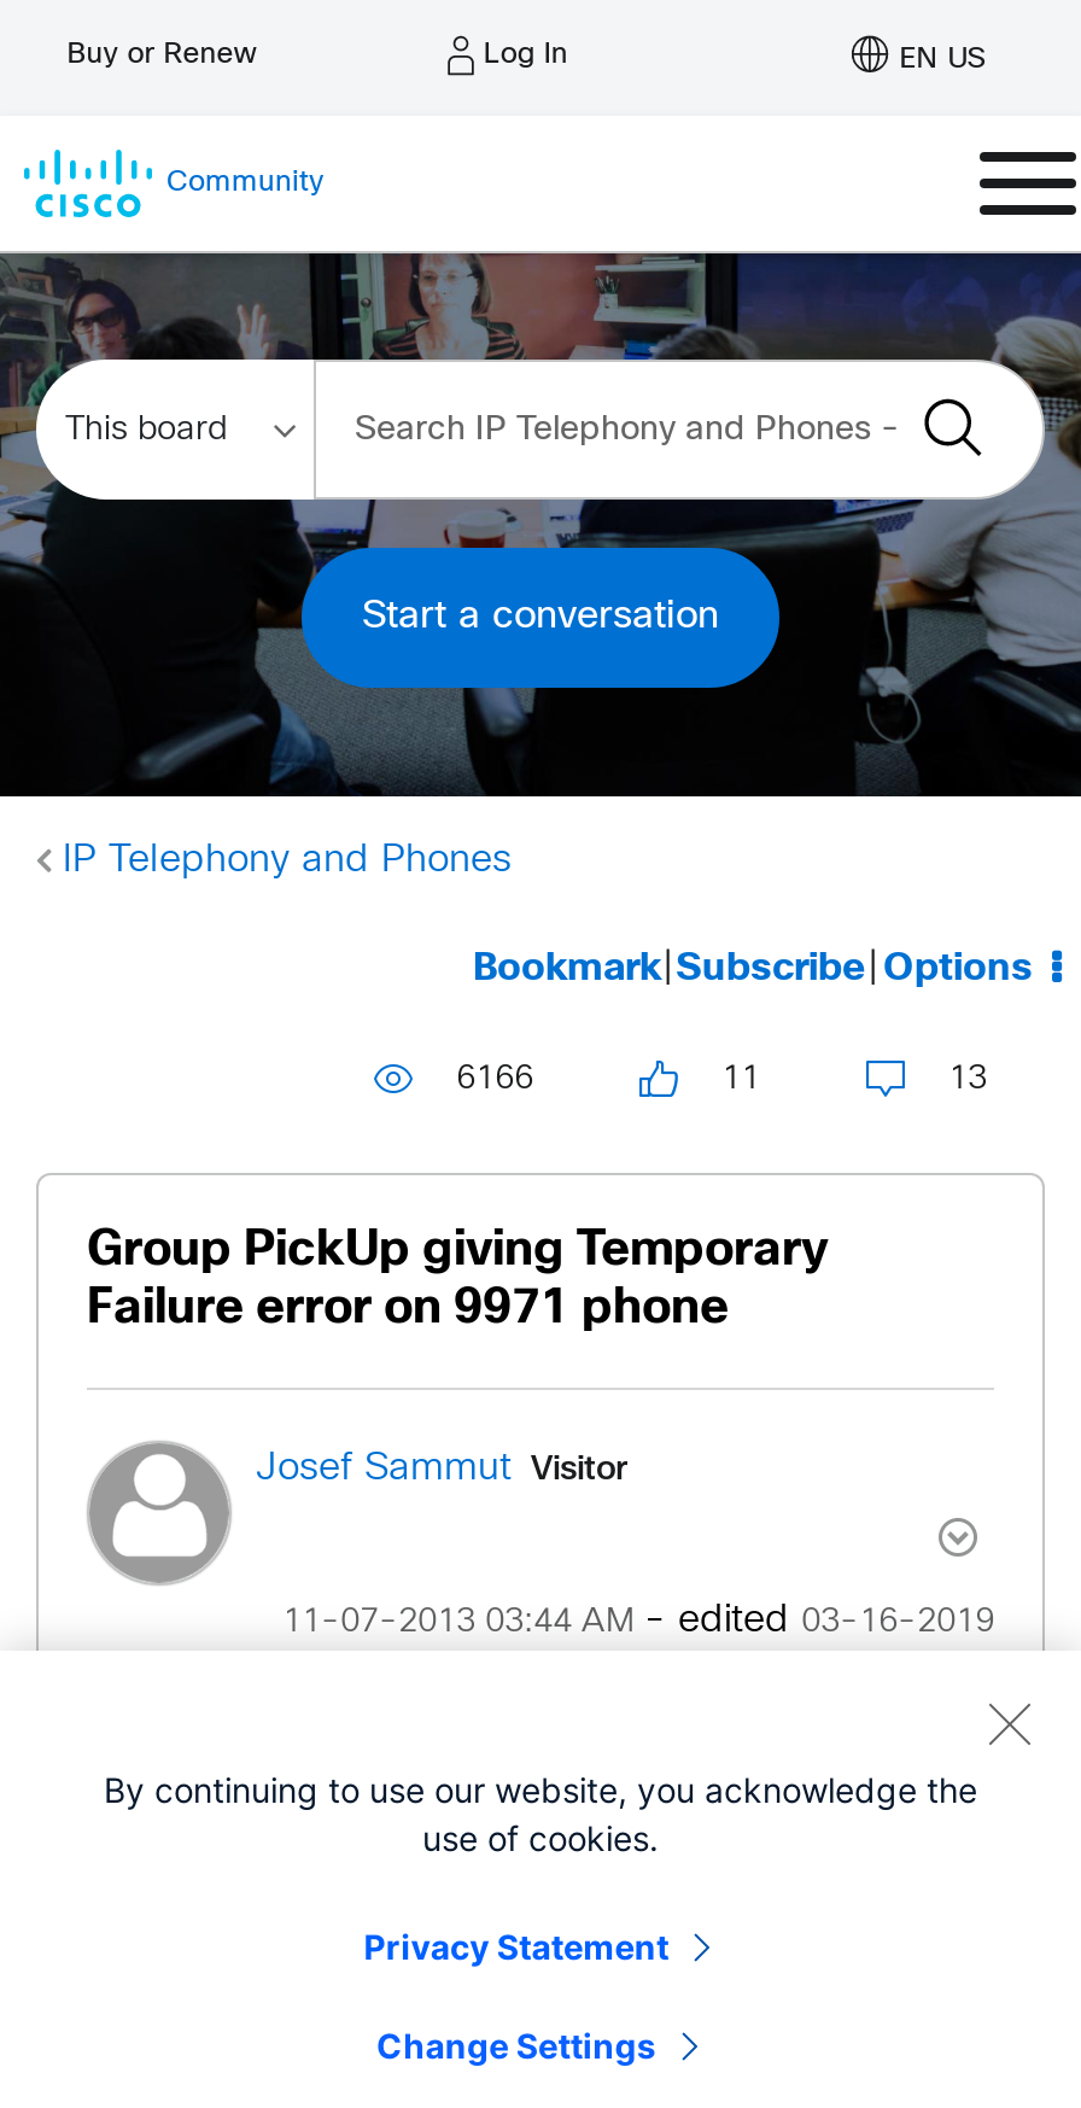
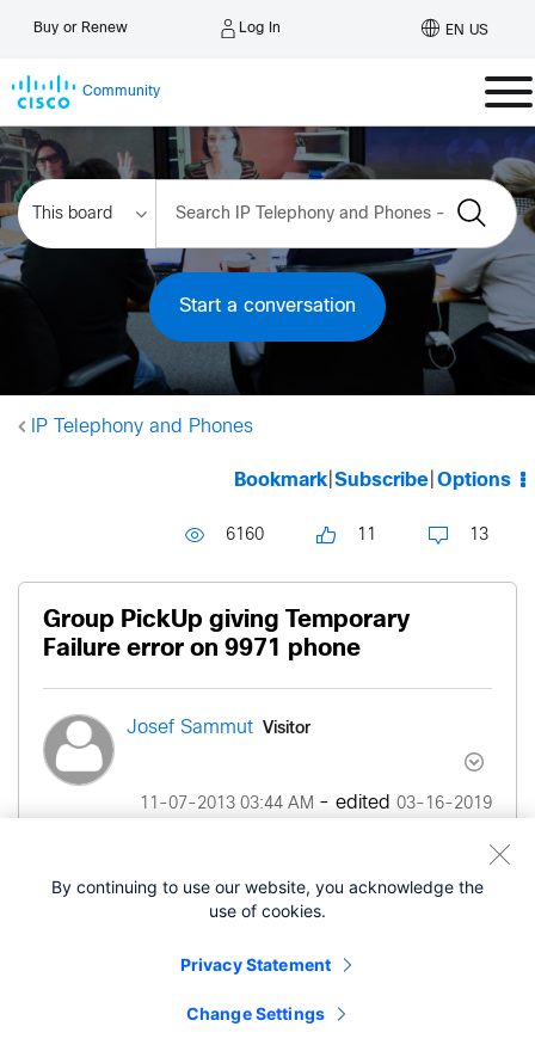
- 6166
+ 6160
